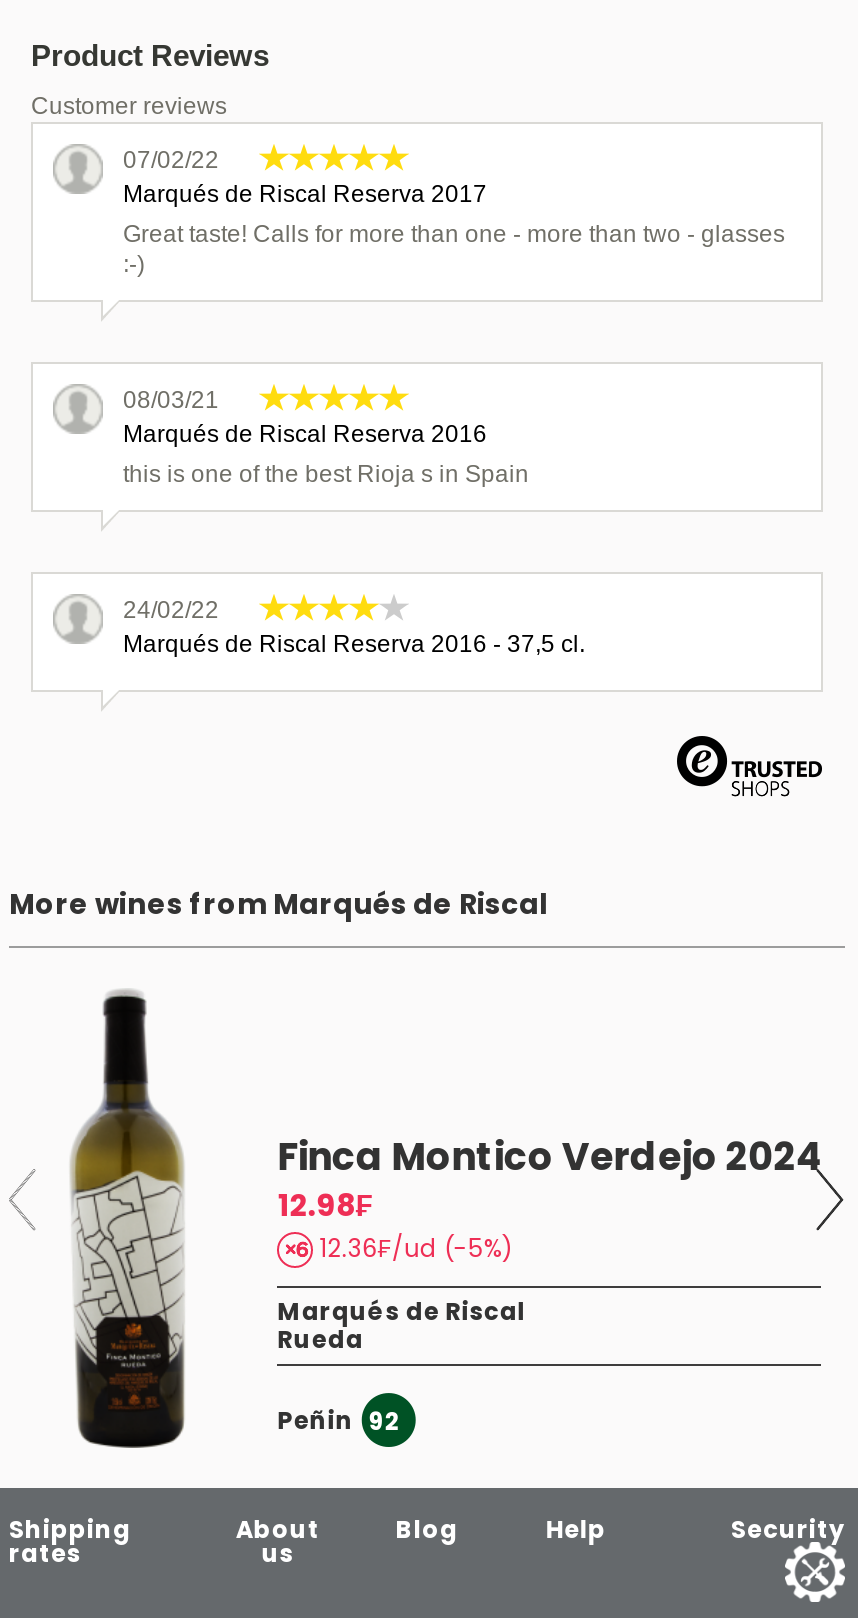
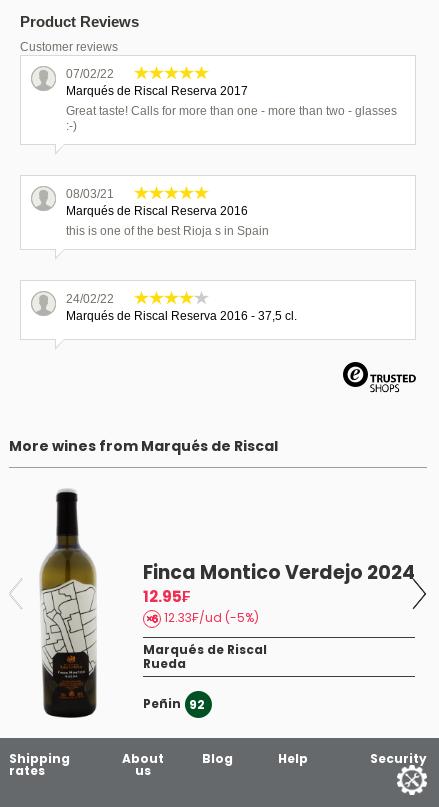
- 12.98₣
- 12.36₣/ud (-5%)
+ 12.95₣
+ 12.33₣/ud (-5%)
